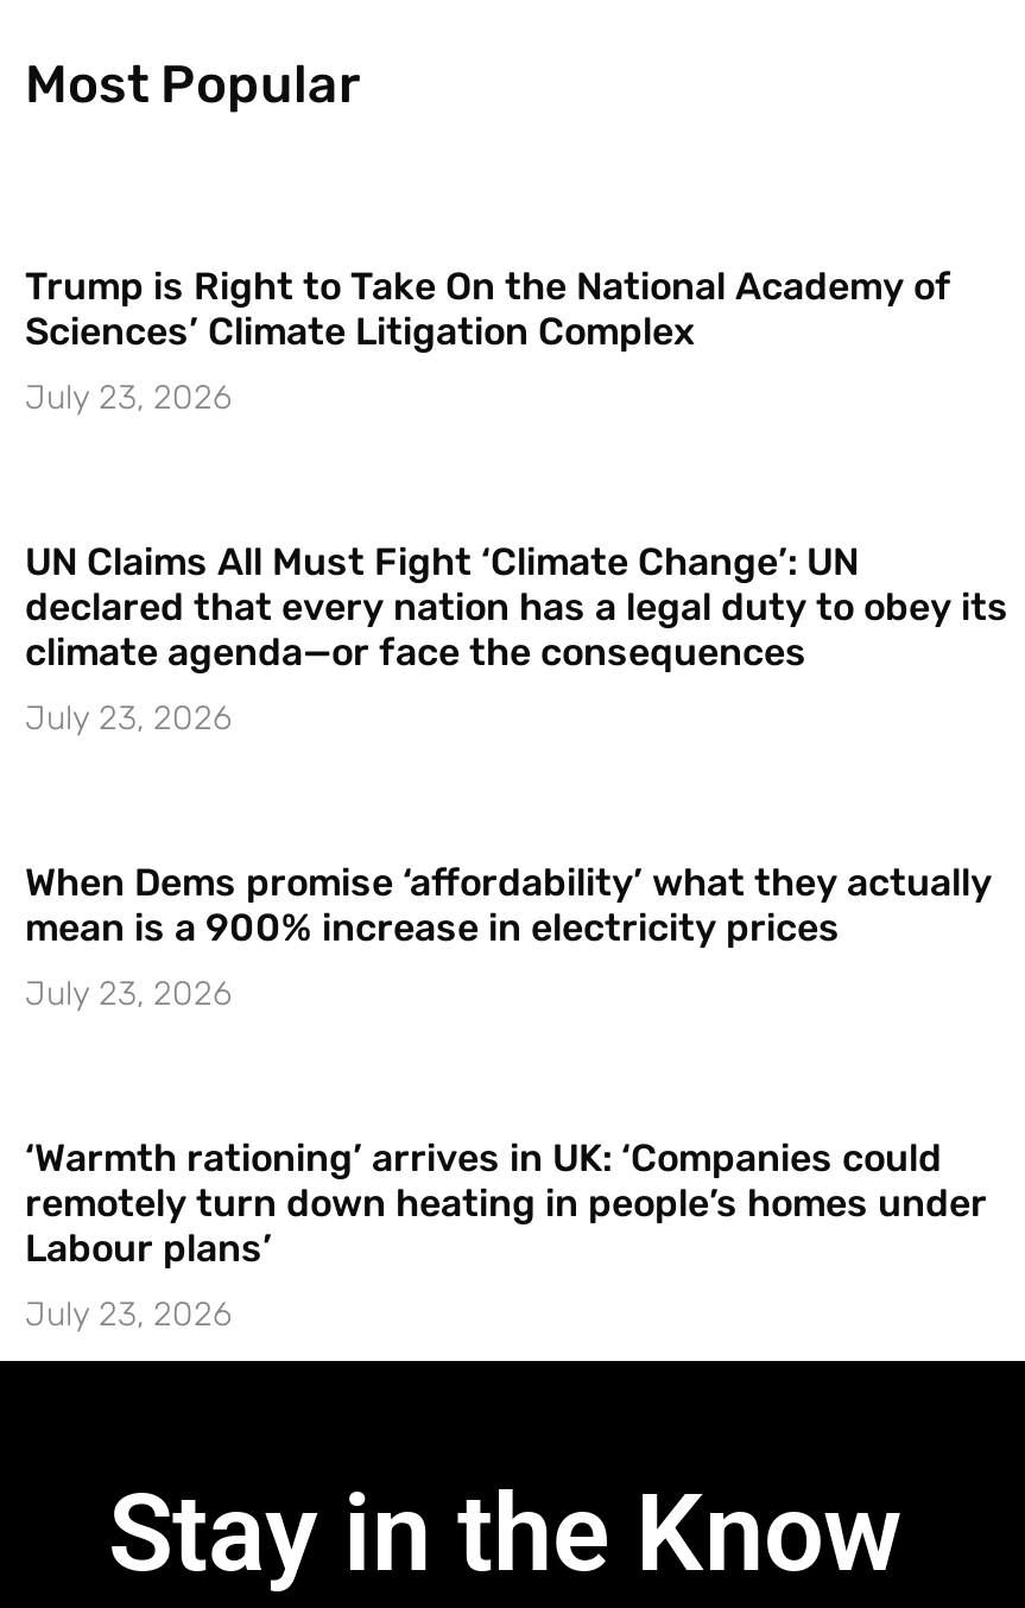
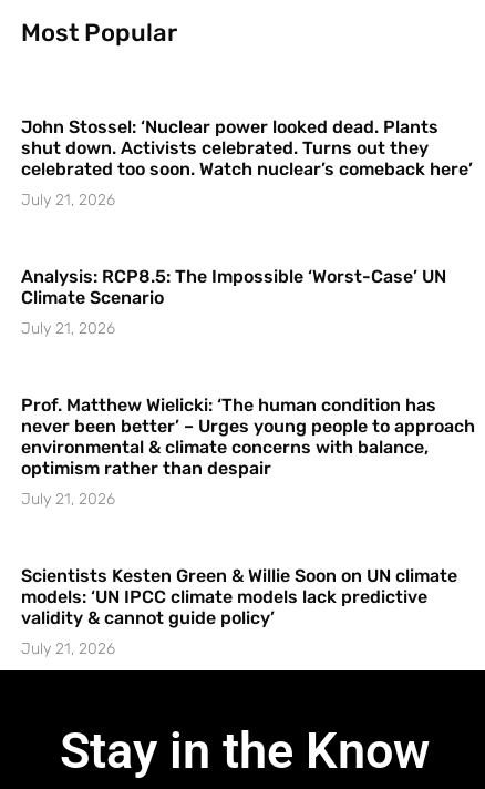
- Trump is Right to Take On the National Academy of
- Sciences’ Climate Litigation Complex
+ John Stossel: ‘Nuclear power looked dead. Plants
+ shut down. Activists celebrated. Turns out they
+ celebrated too soon. Watch nuclear’s comeback here’

- July 23, 2026
+ July 21, 2026

- UN Claims All Must Fight ‘Climate Change’: UN
- declared that every nation has a legal duty to obey its
- climate agenda—or face the consequences
+ Analysis: RCP8.5: The Impossible ‘Worst-Case’ UN
+ Climate Scenario

- July 23, 2026
+ July 21, 2026

- When Dems promise ‘affordability’ what they actually
- mean is a 900% increase in electricity prices
+ Prof. Matthew Wielicki: ‘The human condition has
+ never been better’ – Urges young people to approach
+ environmental & climate concerns with balance,
+ optimism rather than despair

- July 23, 2026
+ July 21, 2026

- ‘Warmth rationing’ arrives in UK: ‘Companies could
- remotely turn down heating in people’s homes under
- Labour plans’
+ Scientists Kesten Green & Willie Soon on UN climate
+ models: ‘UN IPCC climate models lack predictive
+ validity & cannot guide policy’

- July 23, 2026
+ July 21, 2026
